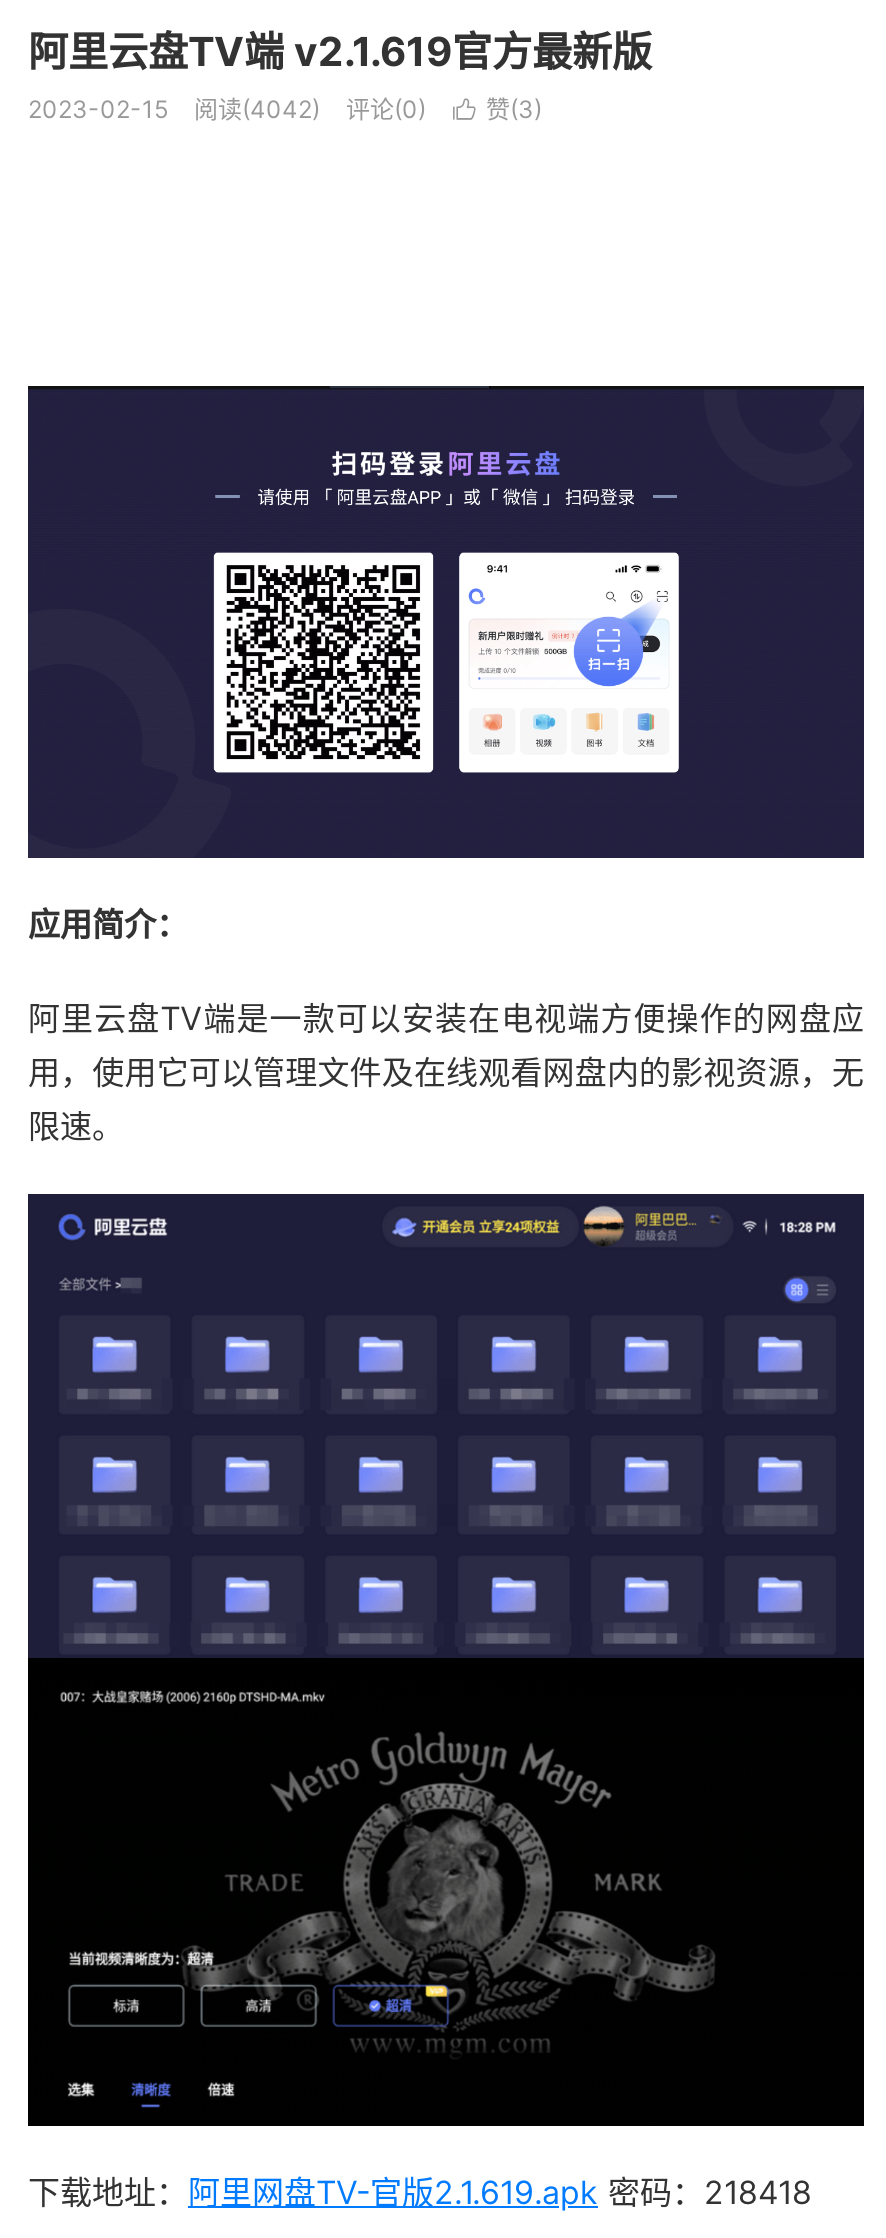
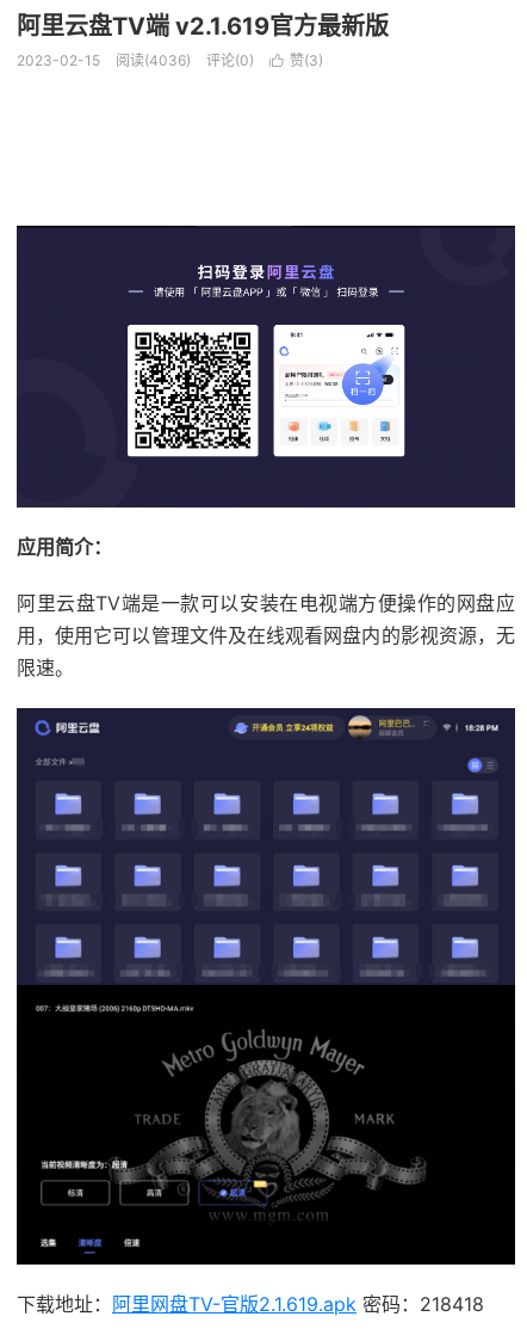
- 阅读(4042)
+ 阅读(4036)
